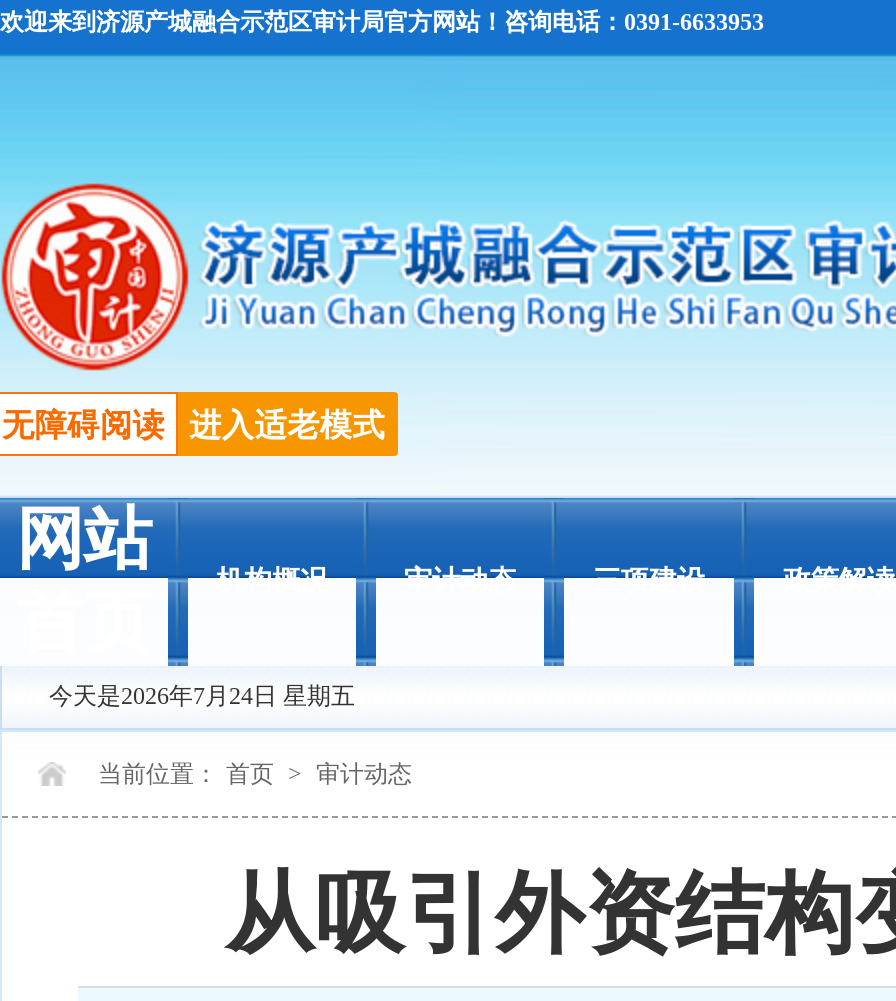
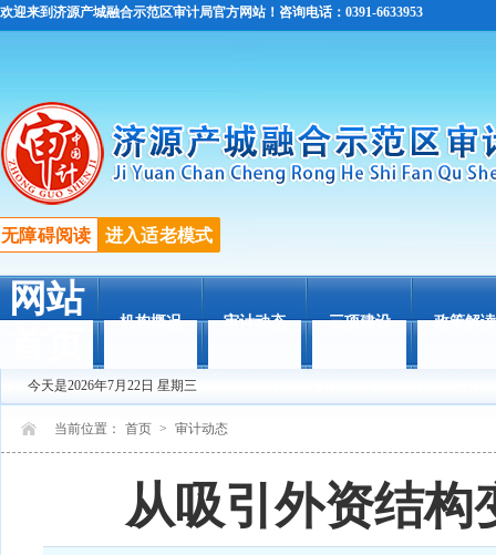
- 今天是2026年7月24日 星期五
+ 今天是2026年7月22日 星期三
